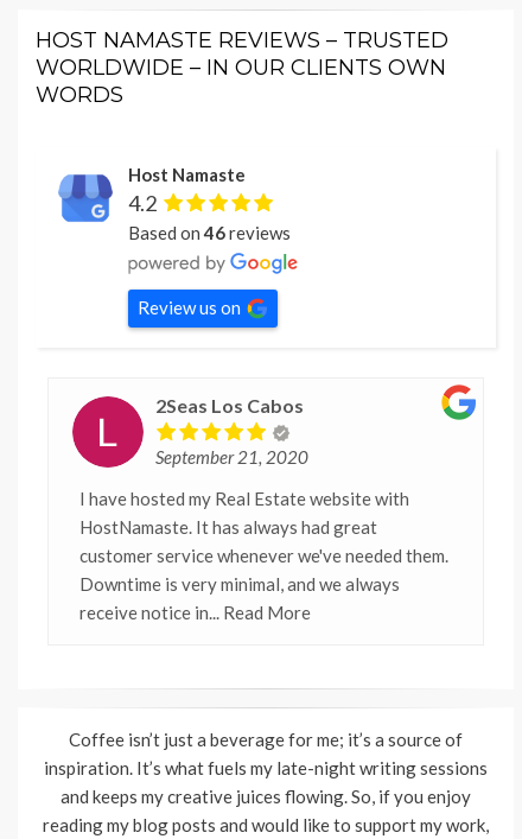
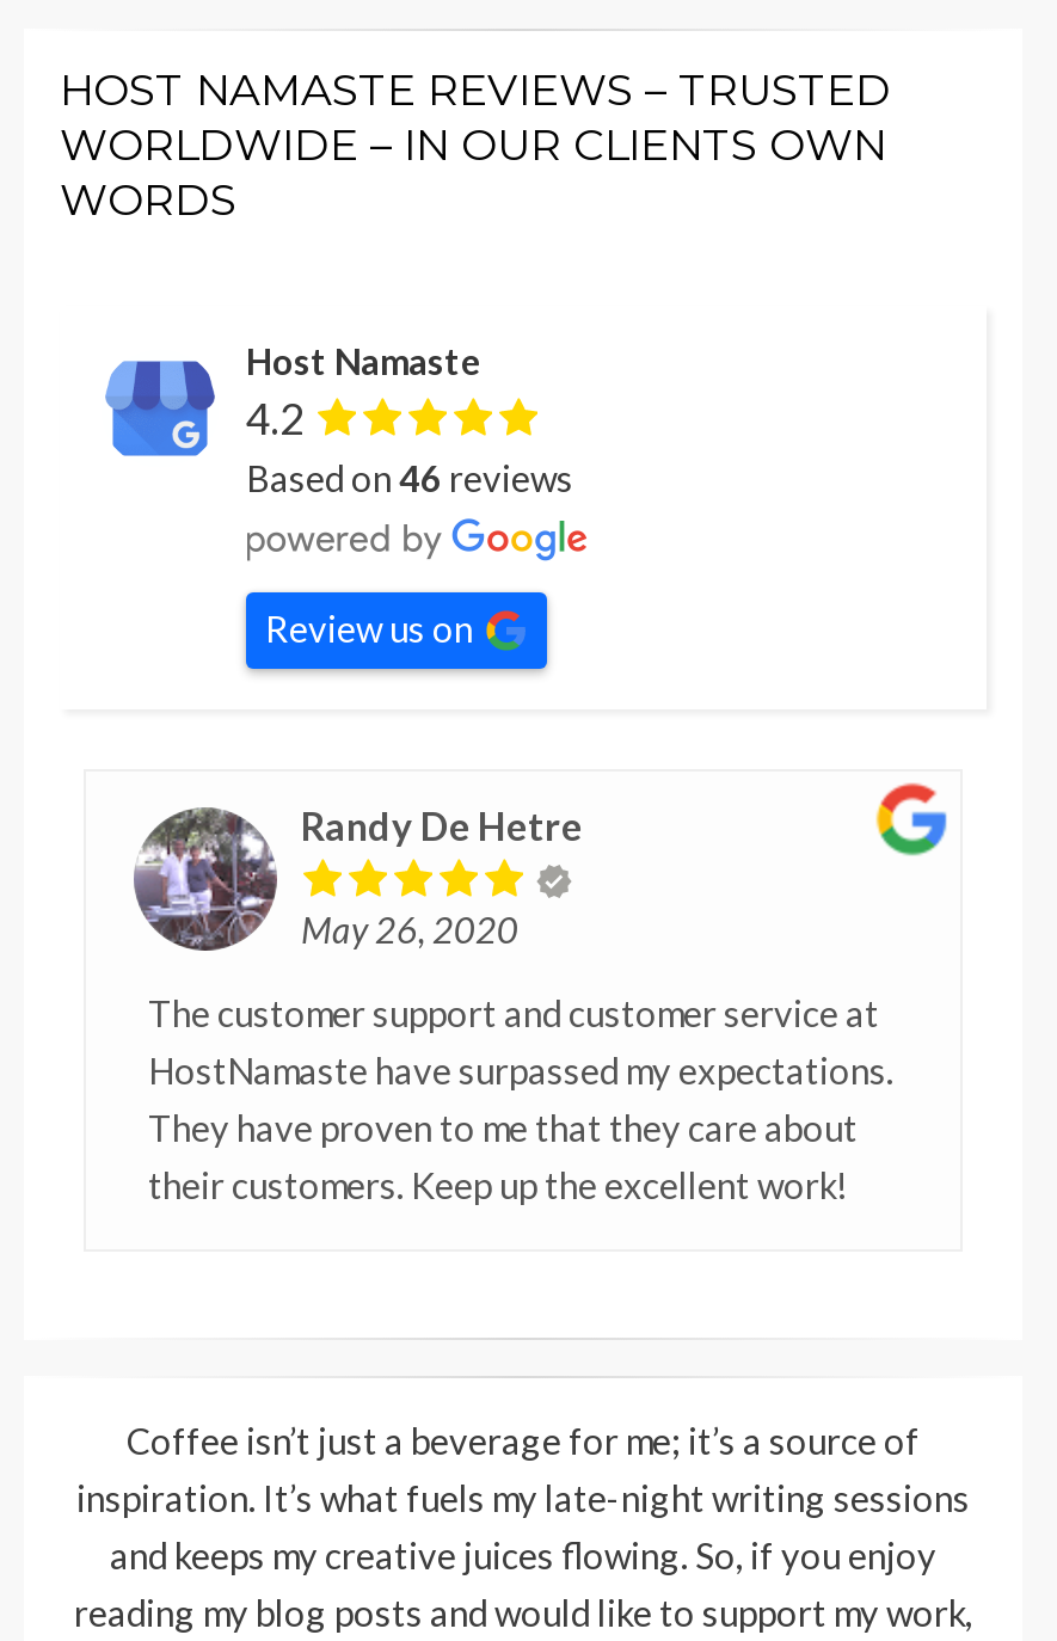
- [image]
- 2Seas Los Cabos
+ [image]
+ Randy De Hetre

- September 21, 2020
+ May 26, 2020

- I have hosted my Real Estate website with
- HostNamaste. It has always had great
- customer service whenever we've needed them.
- Downtime is very minimal, and we always
- receive notice in... Read More
+ The customer support and customer service at
+ HostNamaste have surpassed my expectations.
+ They have proven to me that they care about
+ their customers. Keep up the excellent work!
